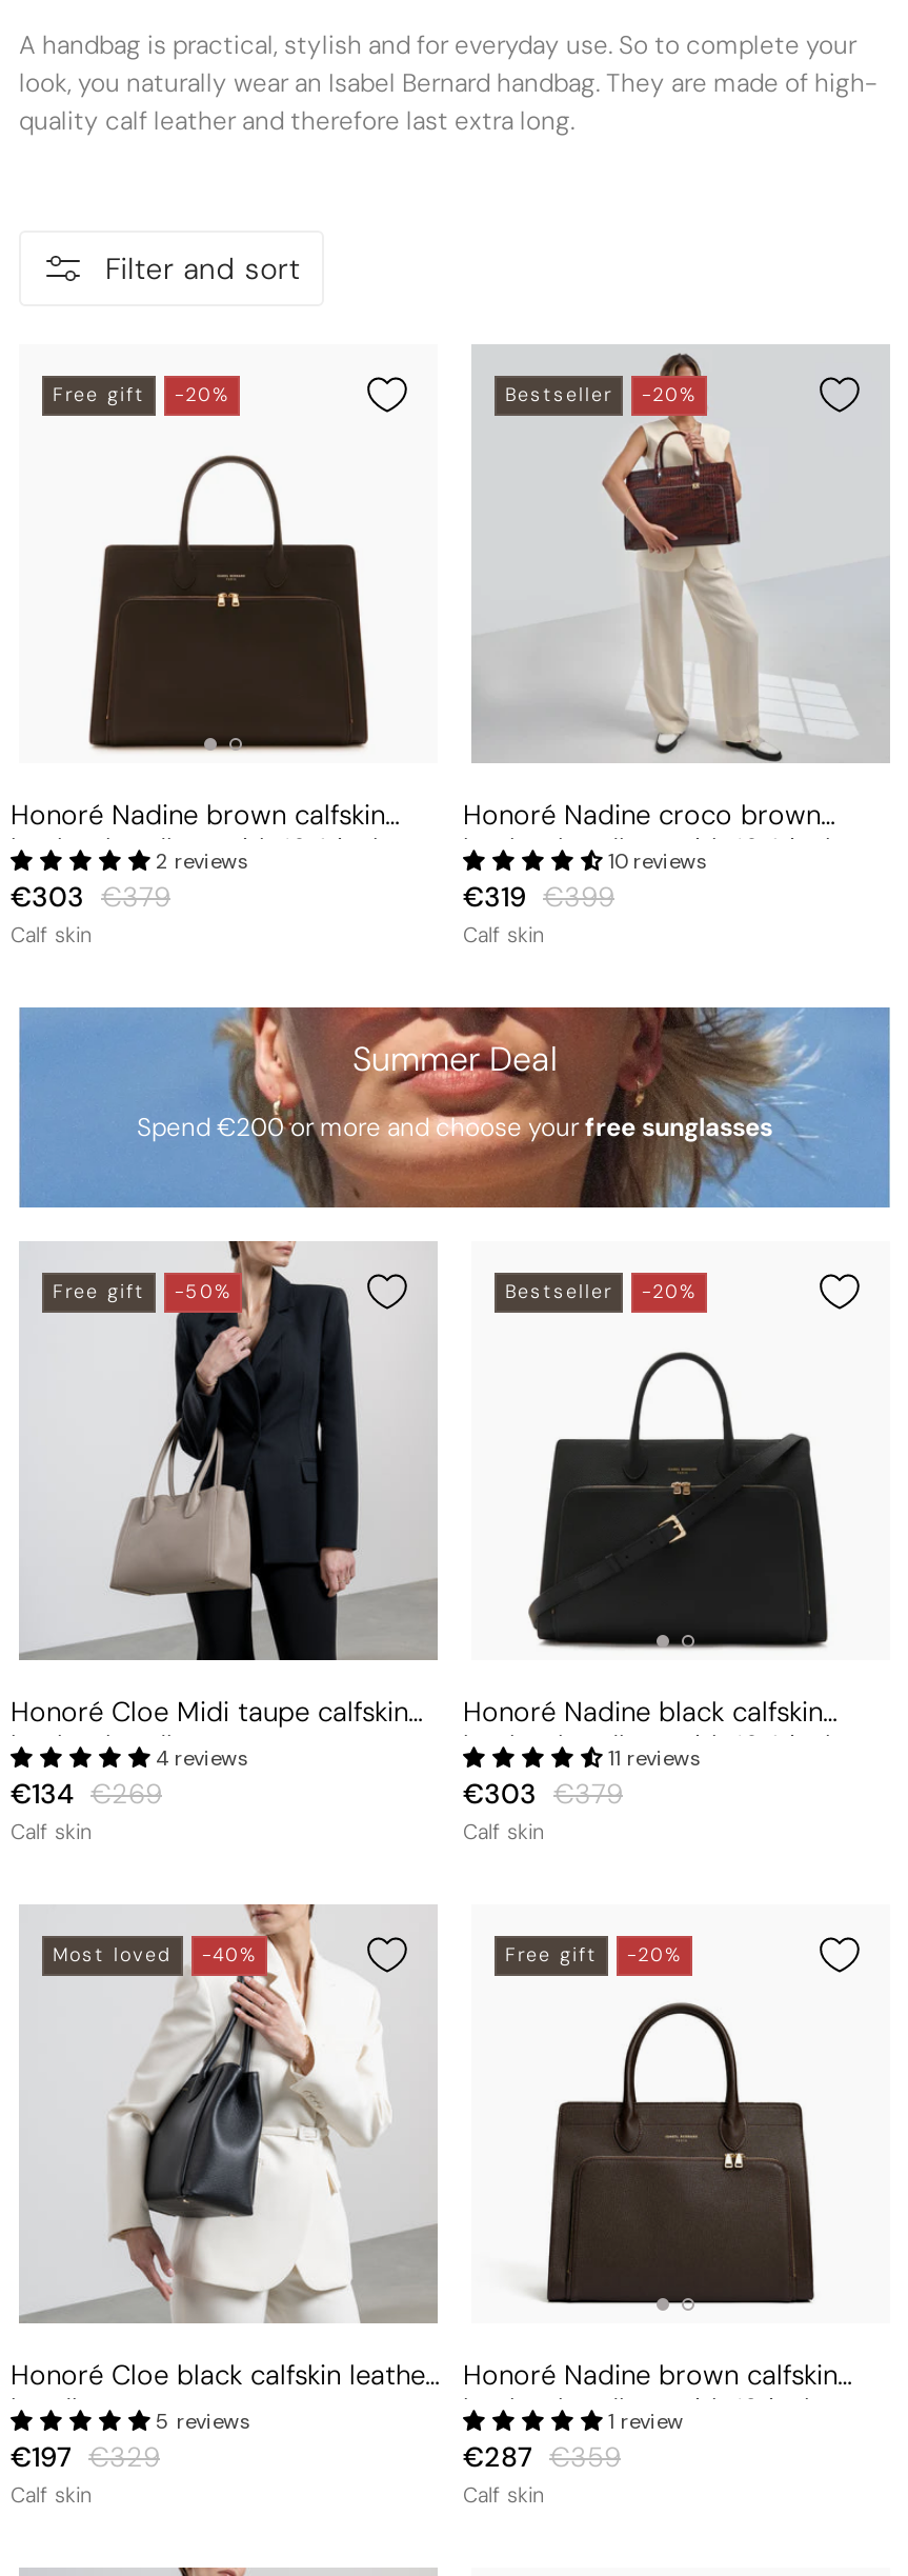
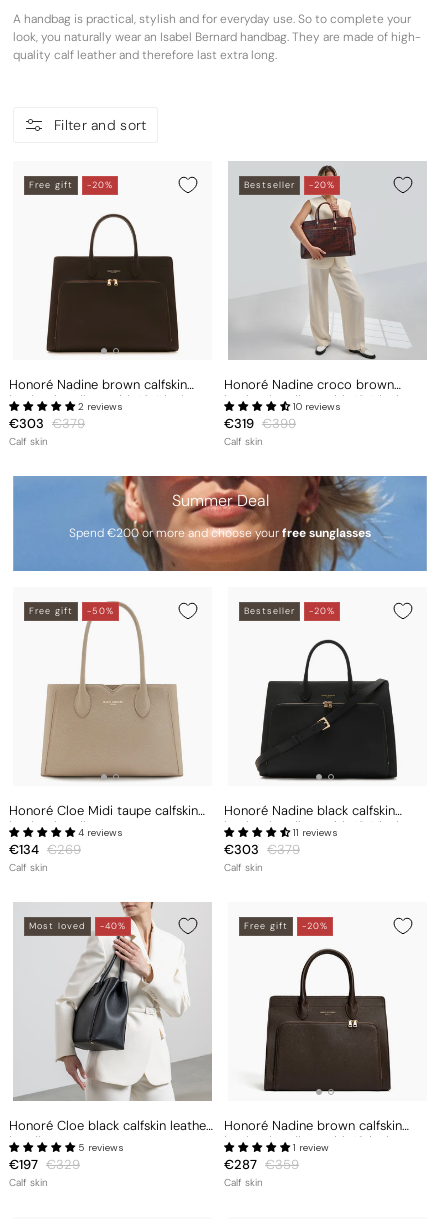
- [image]
+ [image]
